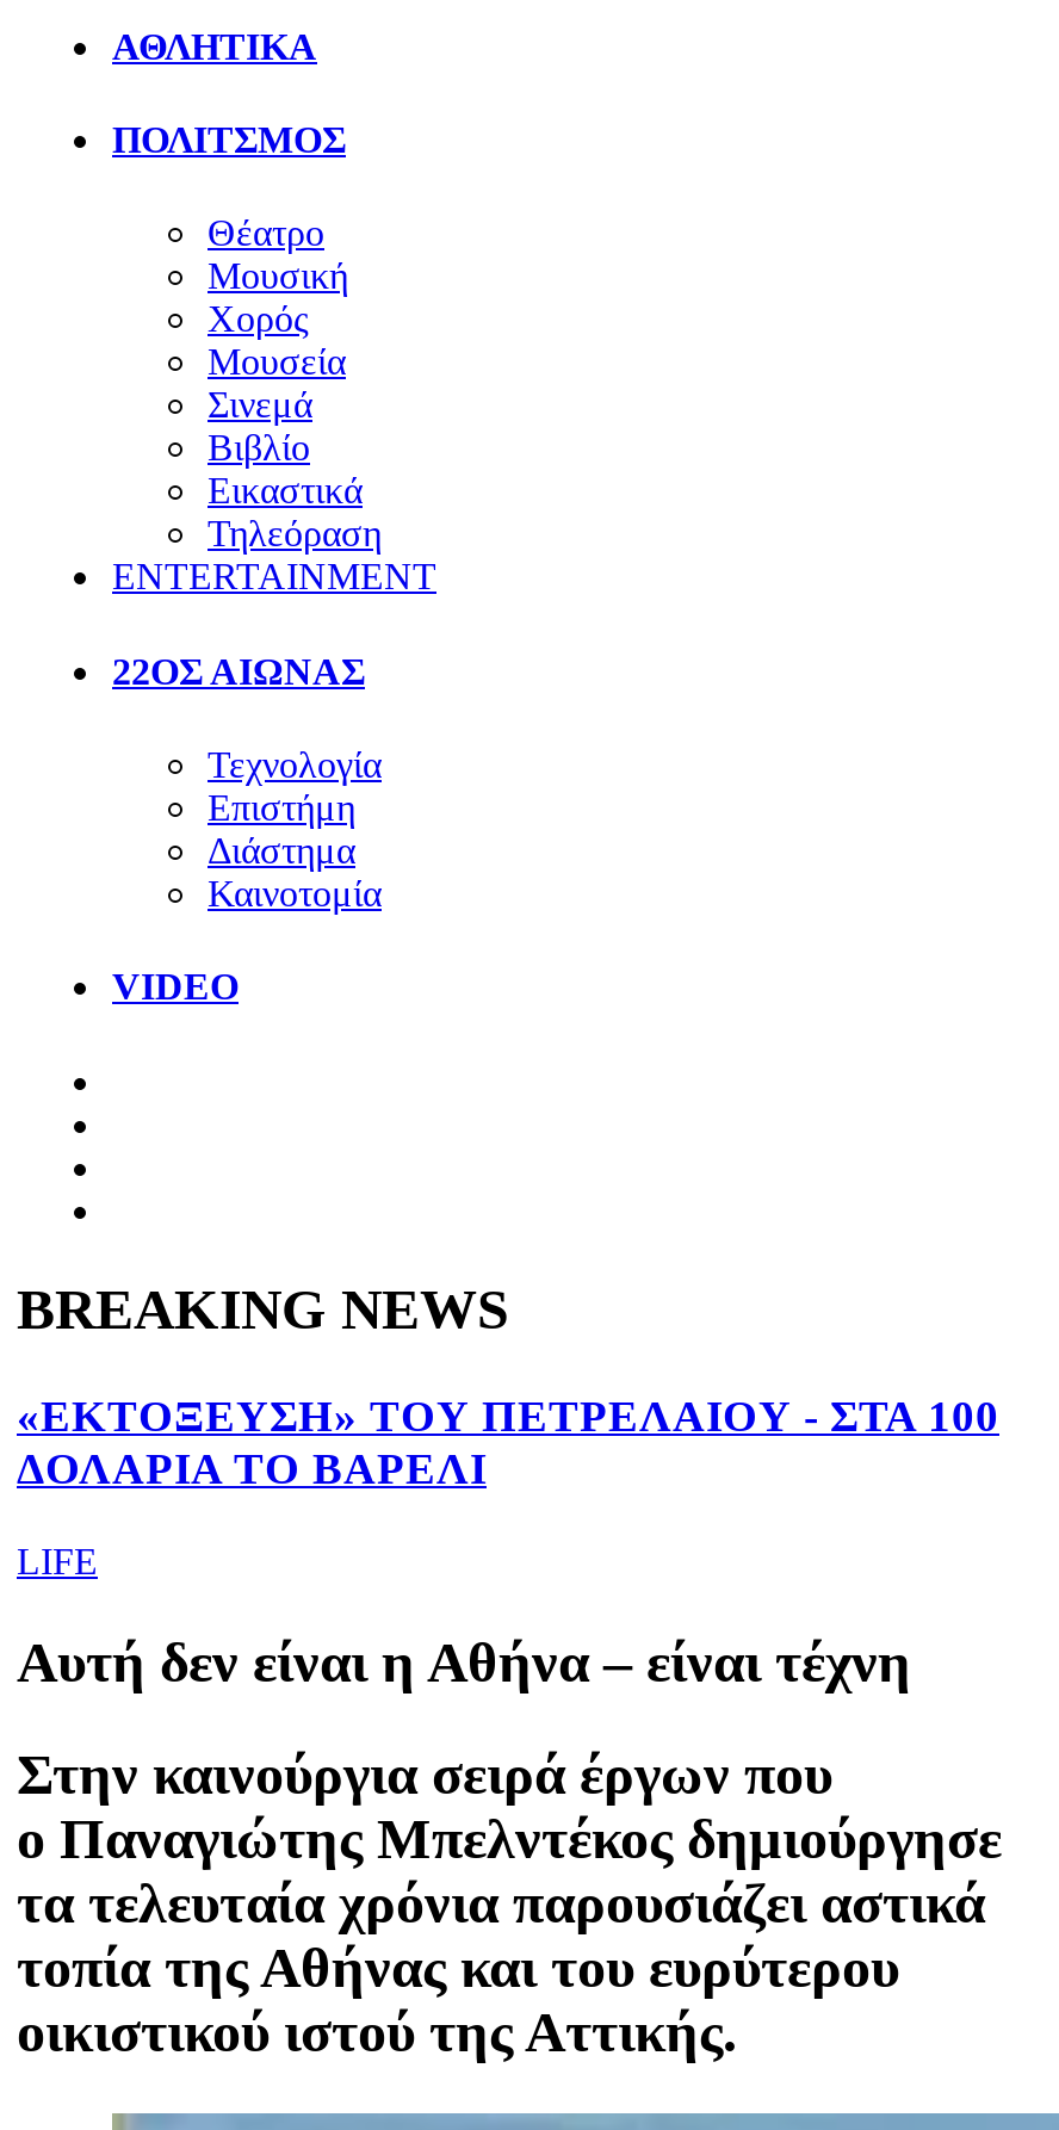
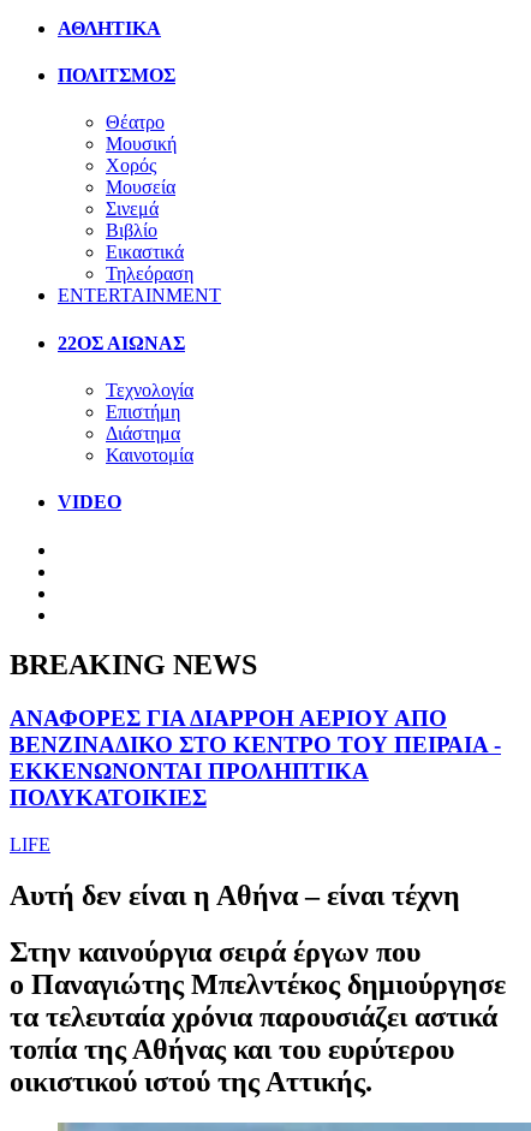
- «ΕΚΤΟΞΕΥΣΗ» ΤΟΥ ΠΕΤΡΕΛΑΙΟΥ - ΣΤΑ 100
- ΔΟΛΑΡΙΑ ΤΟ ΒΑΡΕΛΙ
+ ΑΝΑΦΟΡΕΣ ΓΙΑ ΔΙΑΡΡΟΗ ΑΕΡΙΟΥ ΑΠΟ
+ ΒΕΝΖΙΝΑΔΙΚΟ ΣΤΟ ΚΕΝΤΡΟ ΤΟΥ ΠΕΙΡΑΙΑ -
+ ΕΚΚΕΝΩΝΟΝΤΑΙ ΠΡΟΛΗΠΤΙΚΑ
+ ΠΟΛΥΚΑΤΟΙΚΙΕΣ
